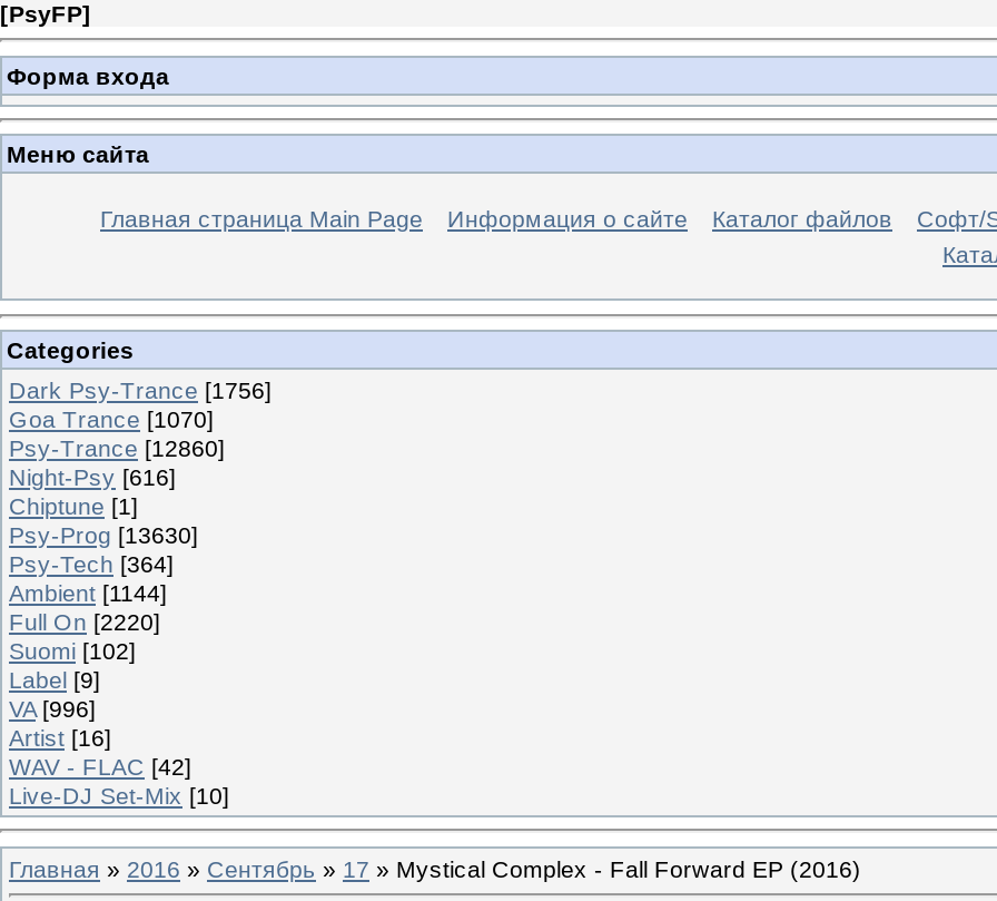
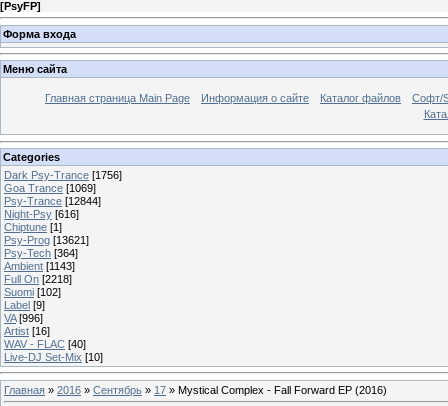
- Goa Trance [1070]
+ Goa Trance [1069]

- Psy-Trance [12860]
+ Psy-Trance [12844]

- Psy-Prog [13630]
+ Psy-Prog [13621]

- Ambient [1144]
+ Ambient [1143]

- Full On [2220]
+ Full On [2218]

- WAV - FLAC [42]
+ WAV - FLAC [40]
